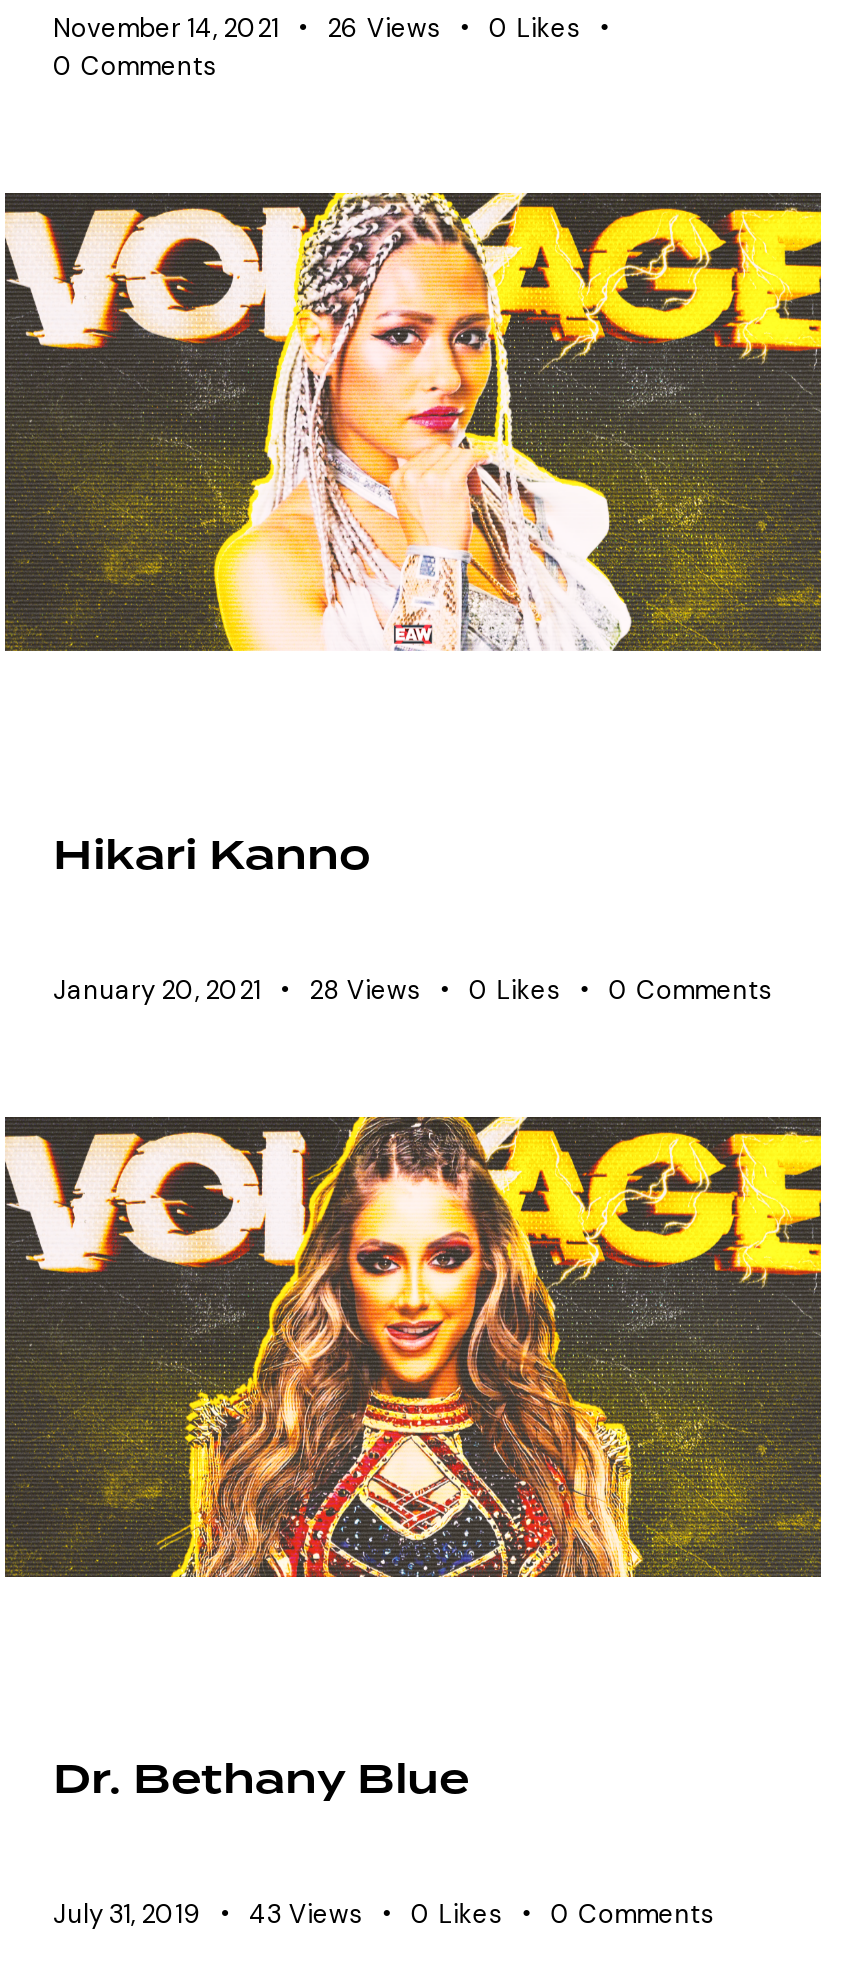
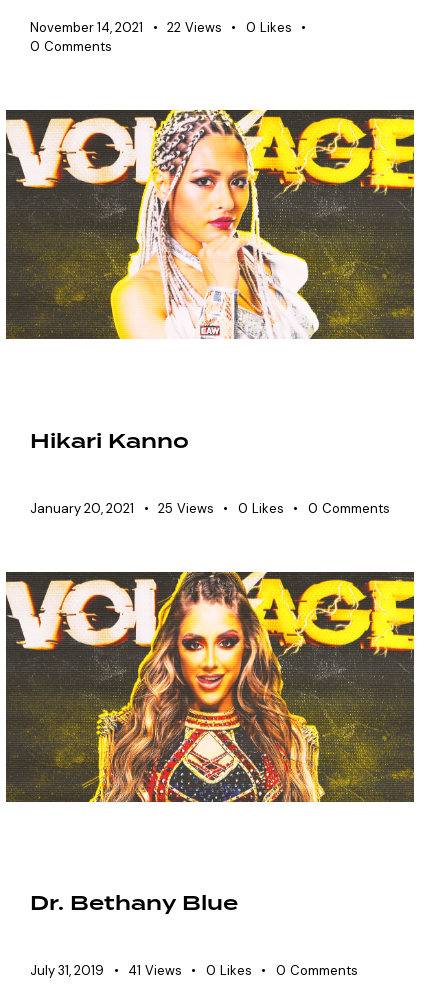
- 26 Views
+ 22 Views

- 28 Views
+ 25 Views

- 43 Views
+ 41 Views
